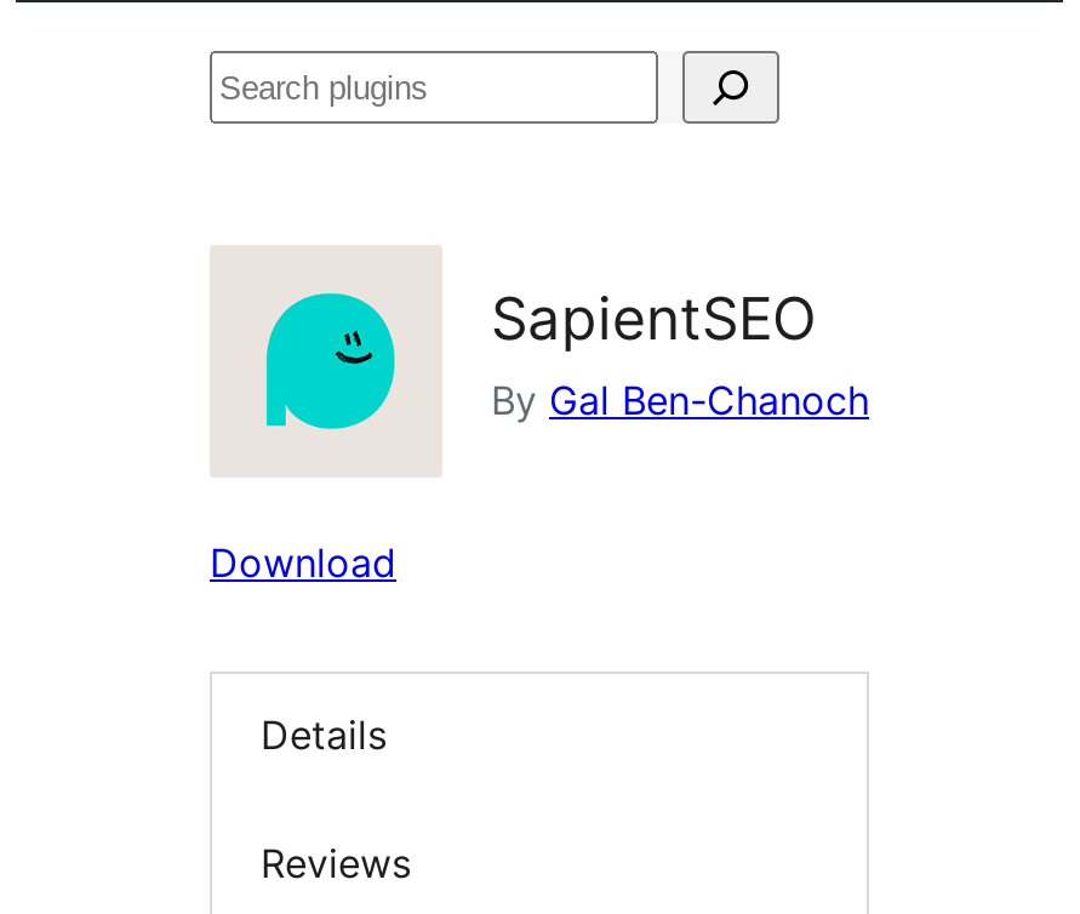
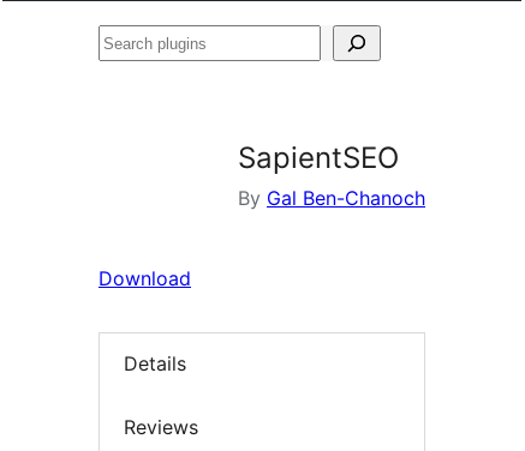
- [image]
